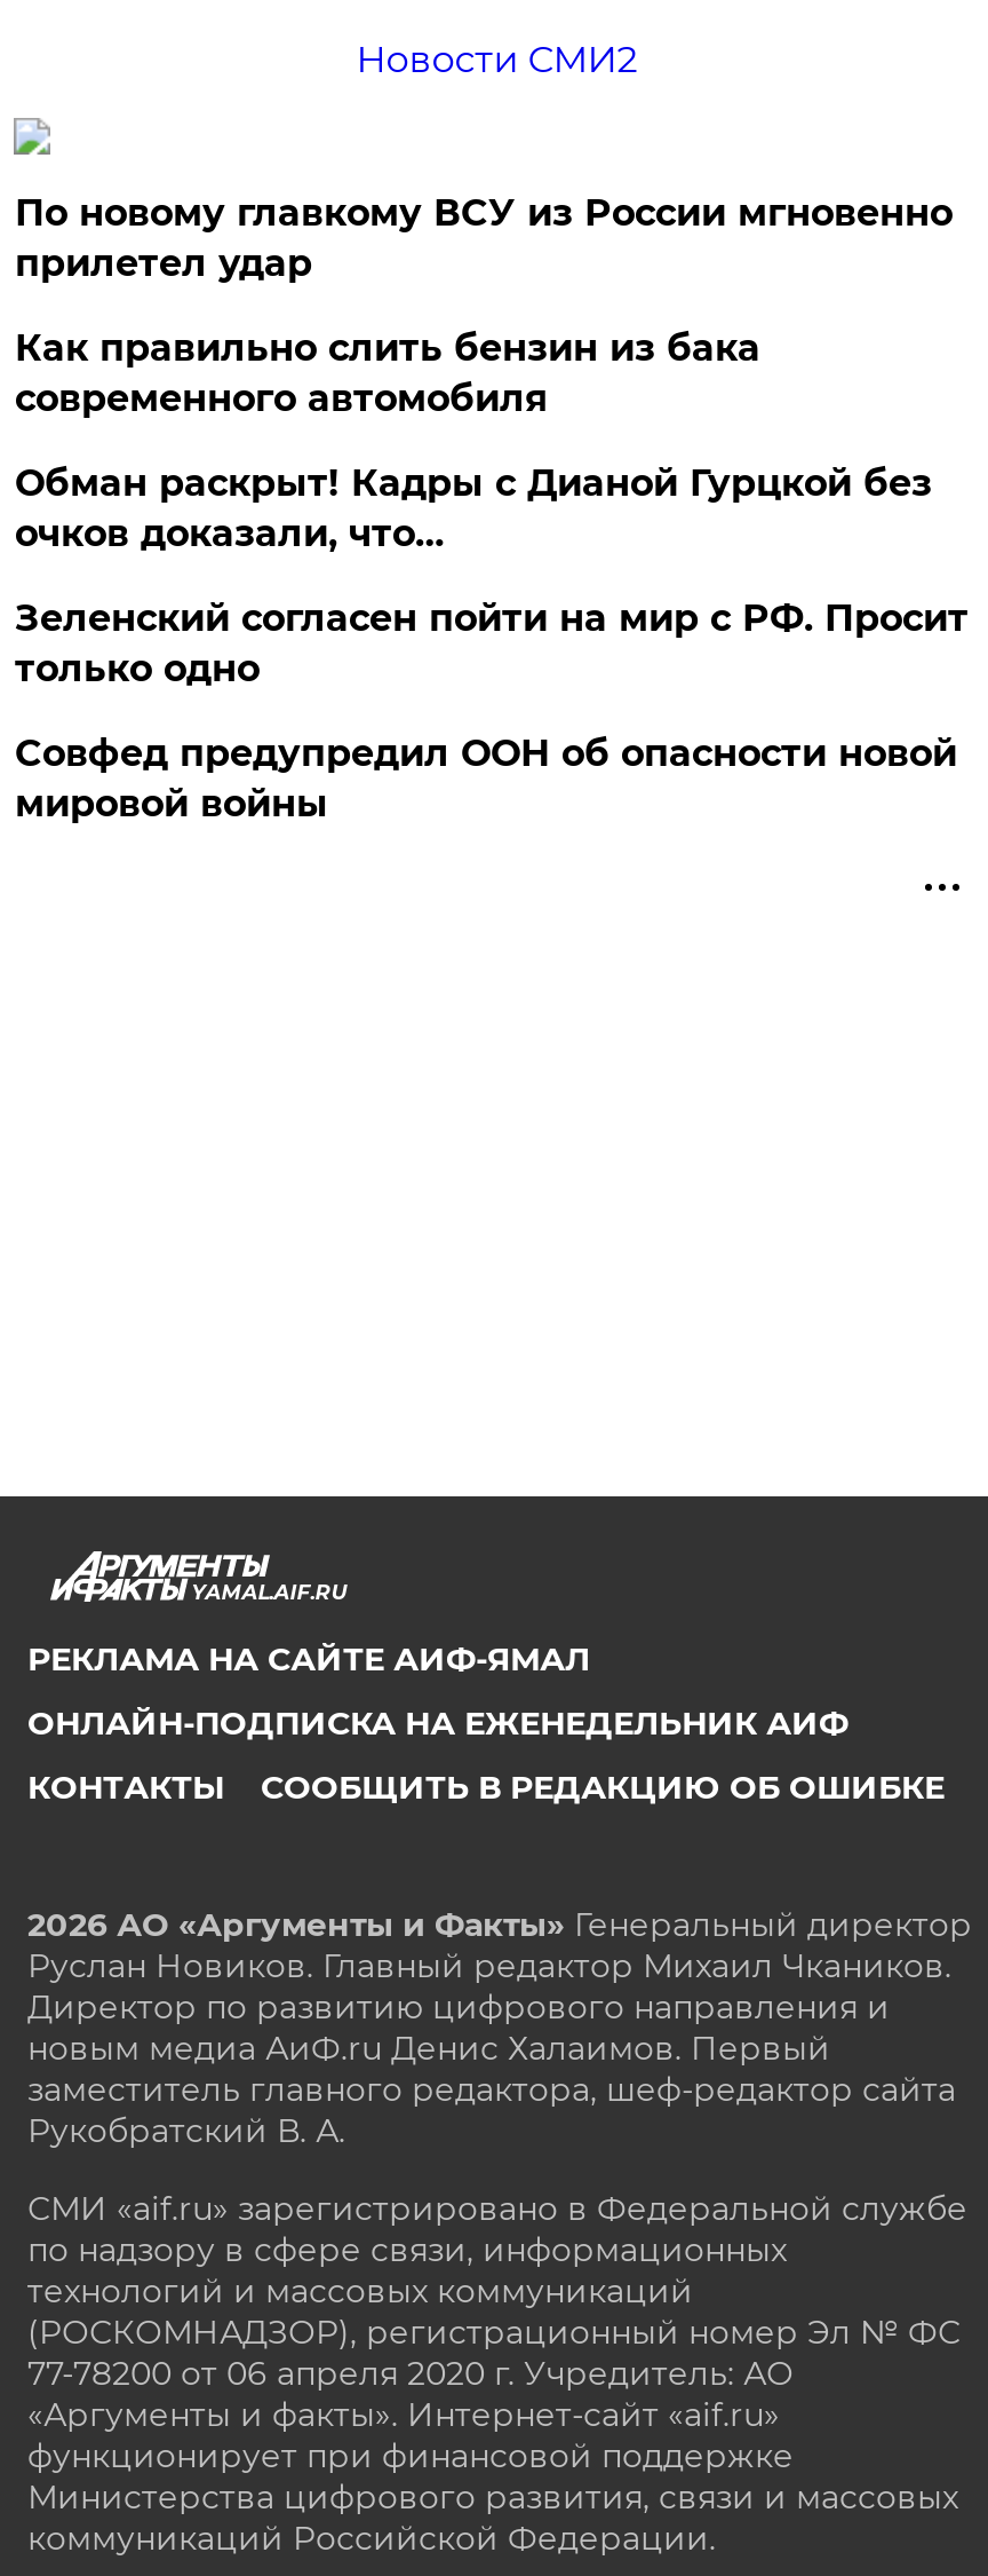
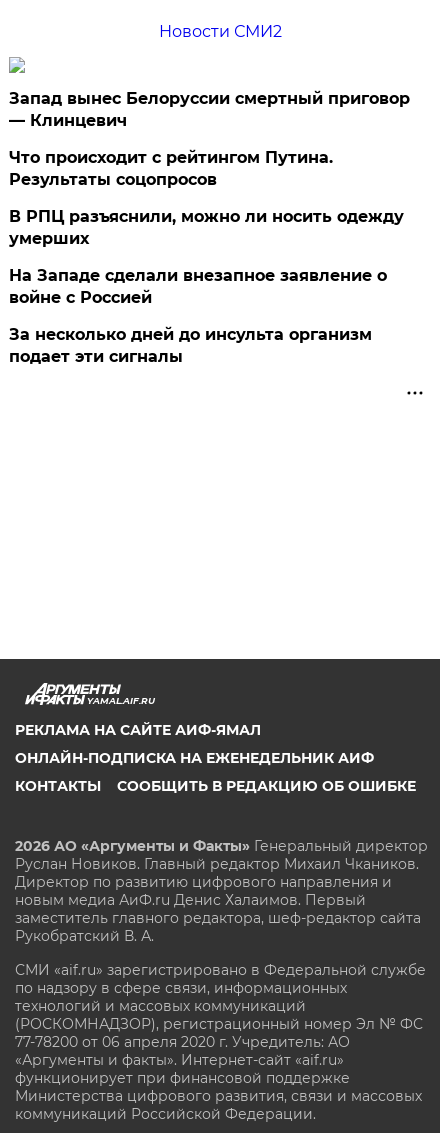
- По новому главкому ВСУ из России мгновенно
- прилетел удар
+ Запад вынес Белоруссии смертный приговор
+ — Клинцевич

- Как правильно слить бензин из бака
- современного автомобиля
+ Что происходит с рейтингом Путина.
+ Результаты соцопросов

- Обман раскрыт! Кадры с Дианой Гурцкой без
- очков доказали, что…
+ В РПЦ разъяснили, можно ли носить одежду
+ умерших

- Зеленский согласен пойти на мир с РФ. Просит
- только одно
+ На Западе сделали внезапное заявление о
+ войне с Россией

- Совфед предупредил ООН об опасности новой
- мировой войны
+ За несколько дней до инсульта организм
+ подает эти сигналы
